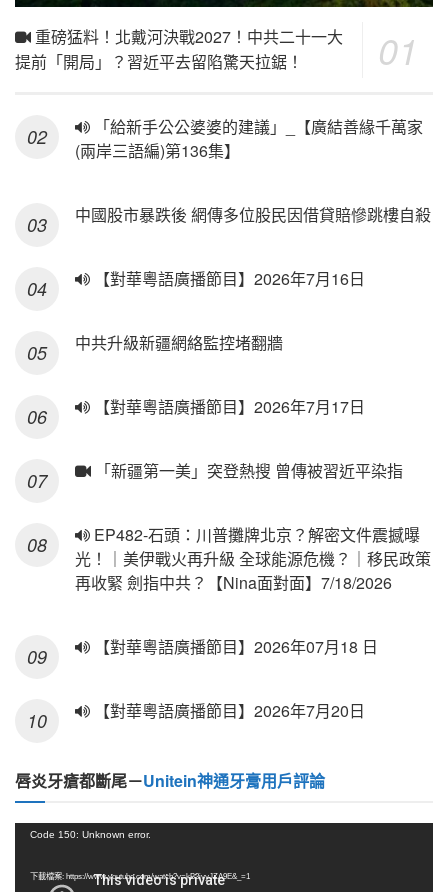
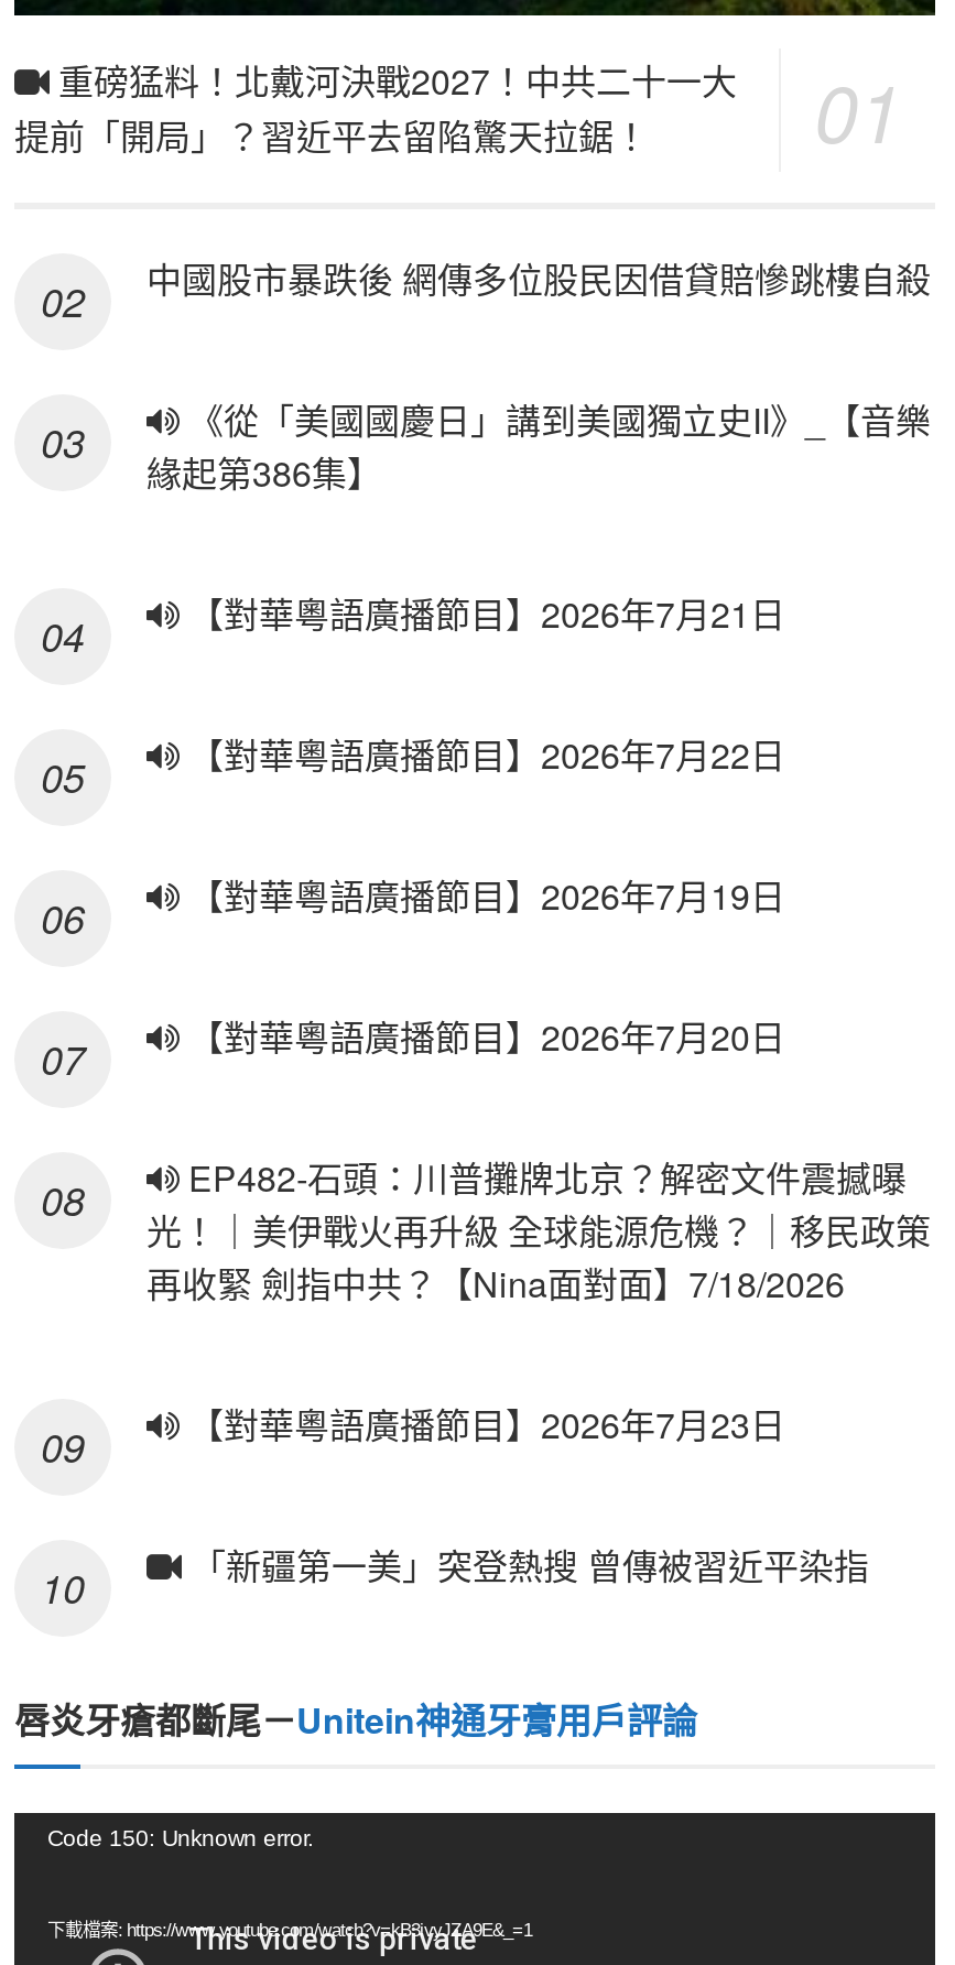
- 「給新手公公婆婆的建議」_【廣結善緣千萬家
- (兩岸三語編)第136集】

moved up: 中國股市暴跌後 網傳多位股民因借貸賠慘跳樓自殺

- 【對華粵語廣播節目】2026年7月16日
- 中共升級新疆網絡監控堵翻牆
- 【對華粵語廣播節目】2026年7月17日
+ 《從「美國國慶日」講到美國獨立史II》_【音樂
+ 緣起第386集】
+ 【對華粵語廣播節目】2026年7月21日
+ 【對華粵語廣播節目】2026年7月22日
+ 【對華粵語廣播節目】2026年7月19日

moved down: 「新疆第一美」突登熱搜 曾傳被習近平染指

- 【對華粵語廣播節目】2026年07月18 日
+ 【對華粵語廣播節目】2026年7月23日

moved up: 【對華粵語廣播節目】2026年7月20日
